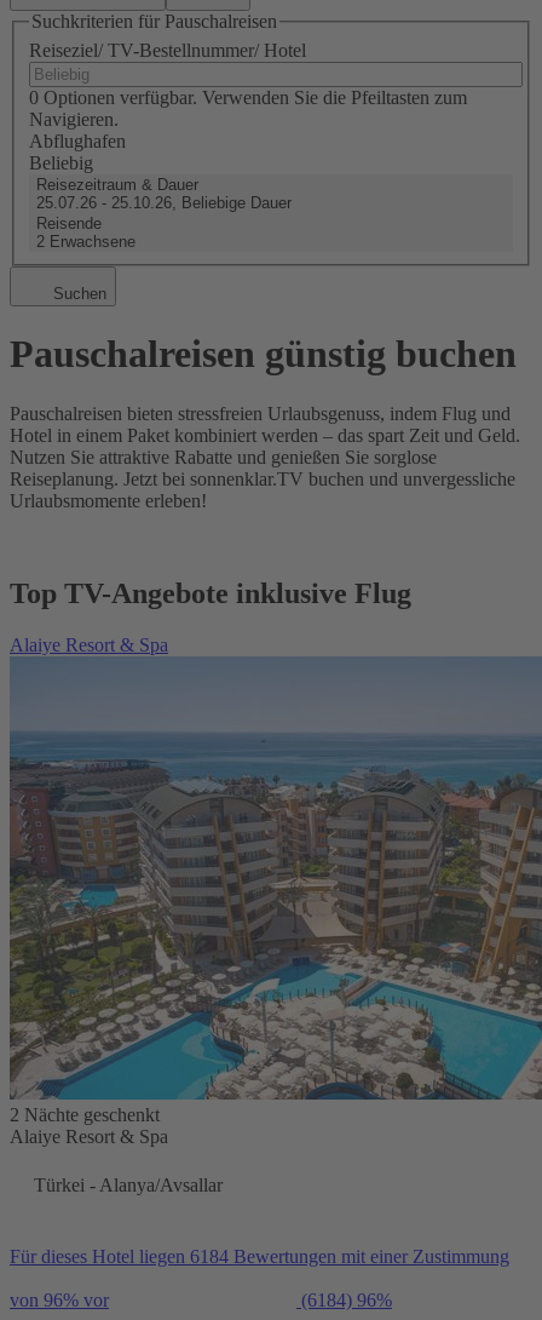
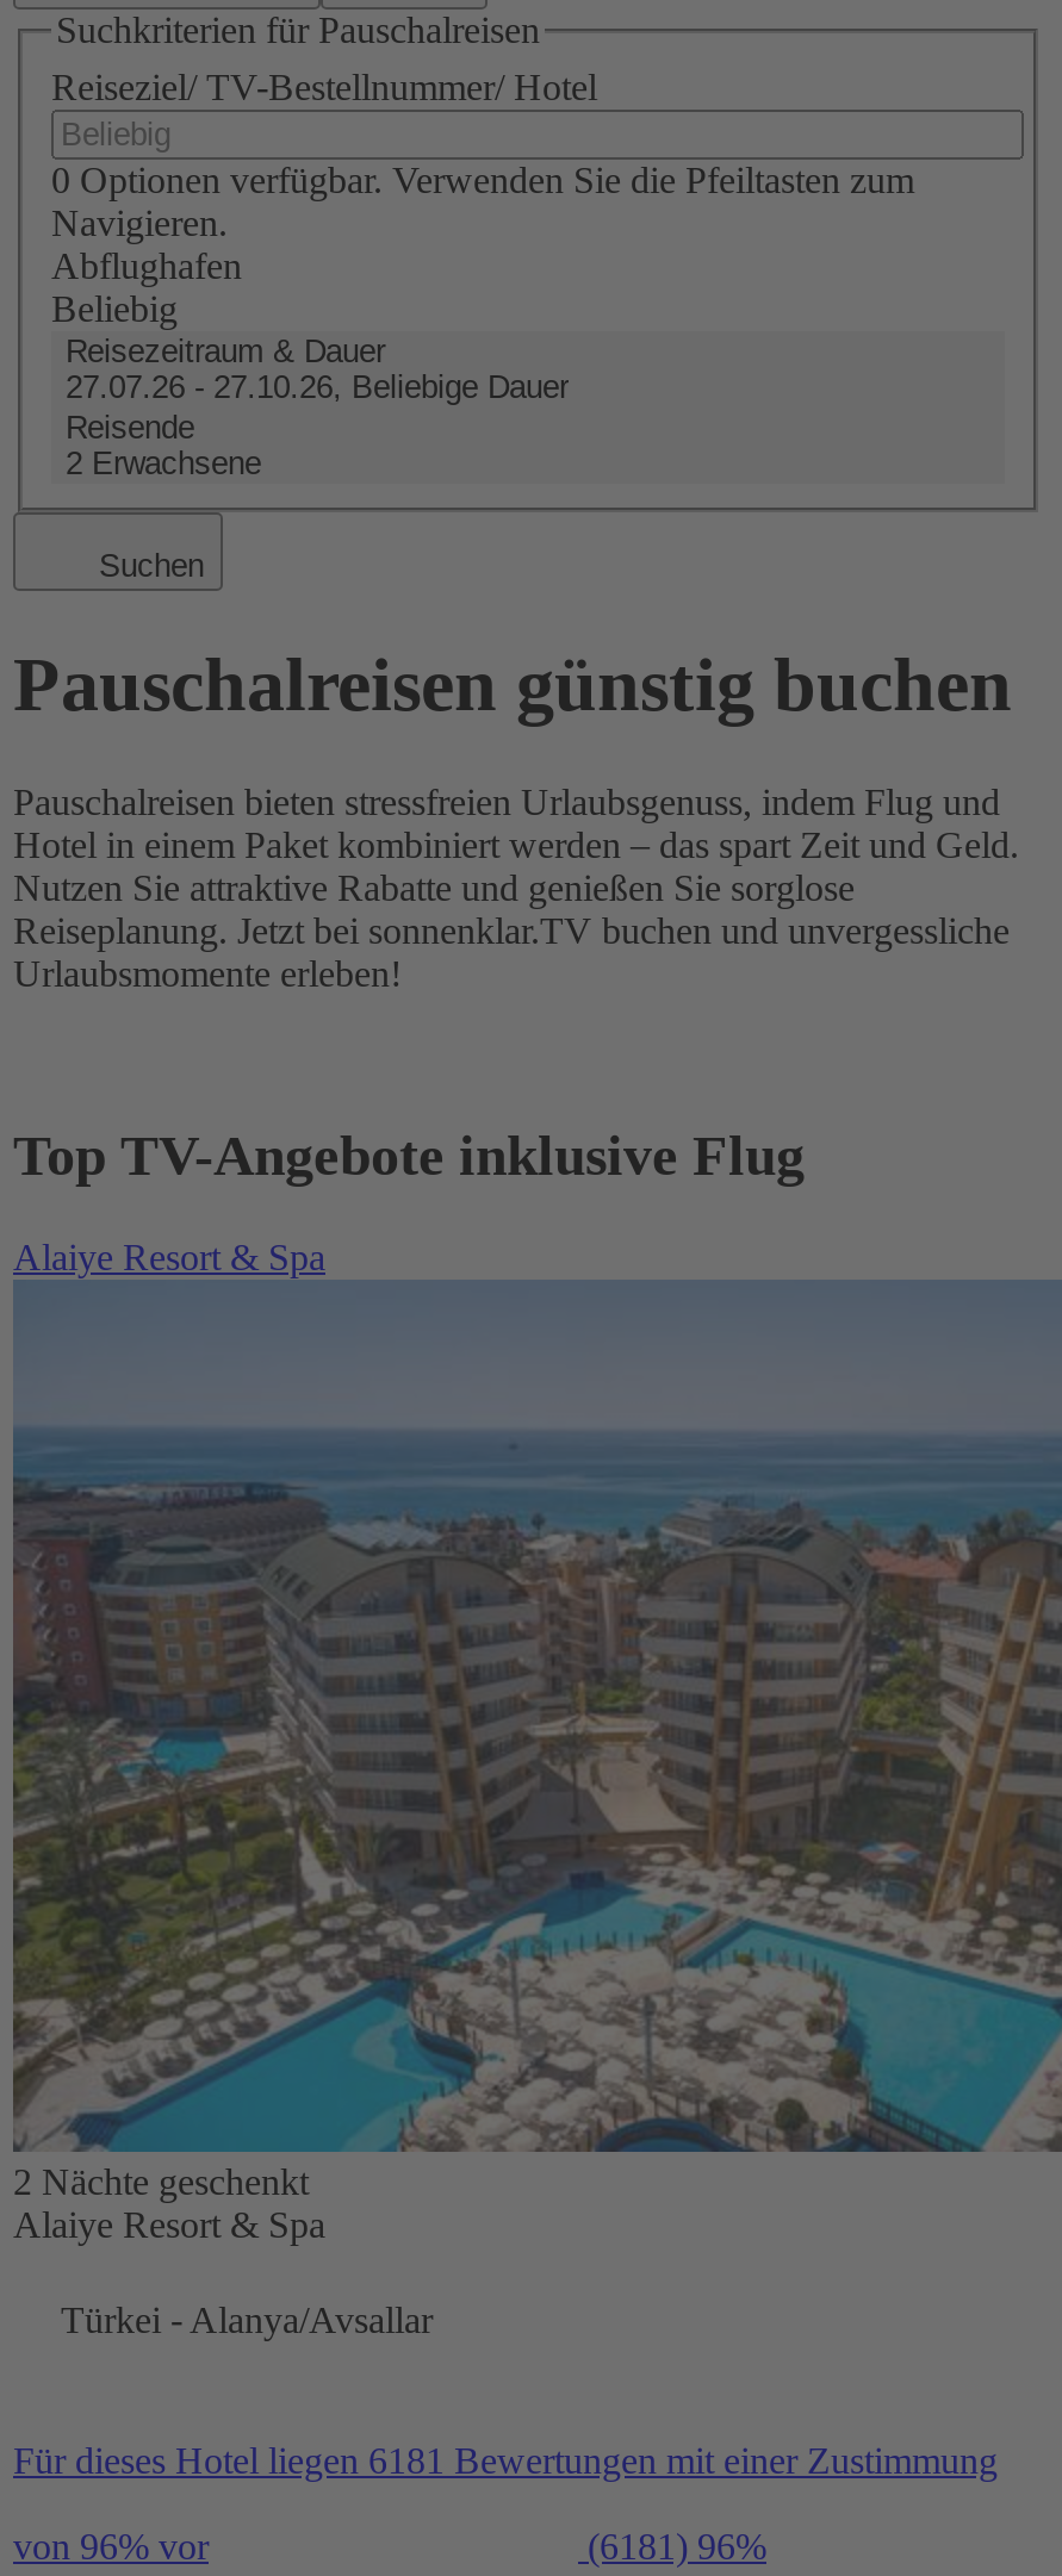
- 25.07.26 - 25.10.26, Beliebige Dauer
+ 27.07.26 - 27.10.26, Beliebige Dauer

- Für dieses Hotel liegen 6184 Bewertungen mit einer Zustimmung
+ Für dieses Hotel liegen 6181 Bewertungen mit einer Zustimmung

- (6184) 96%
+ (6181) 96%
